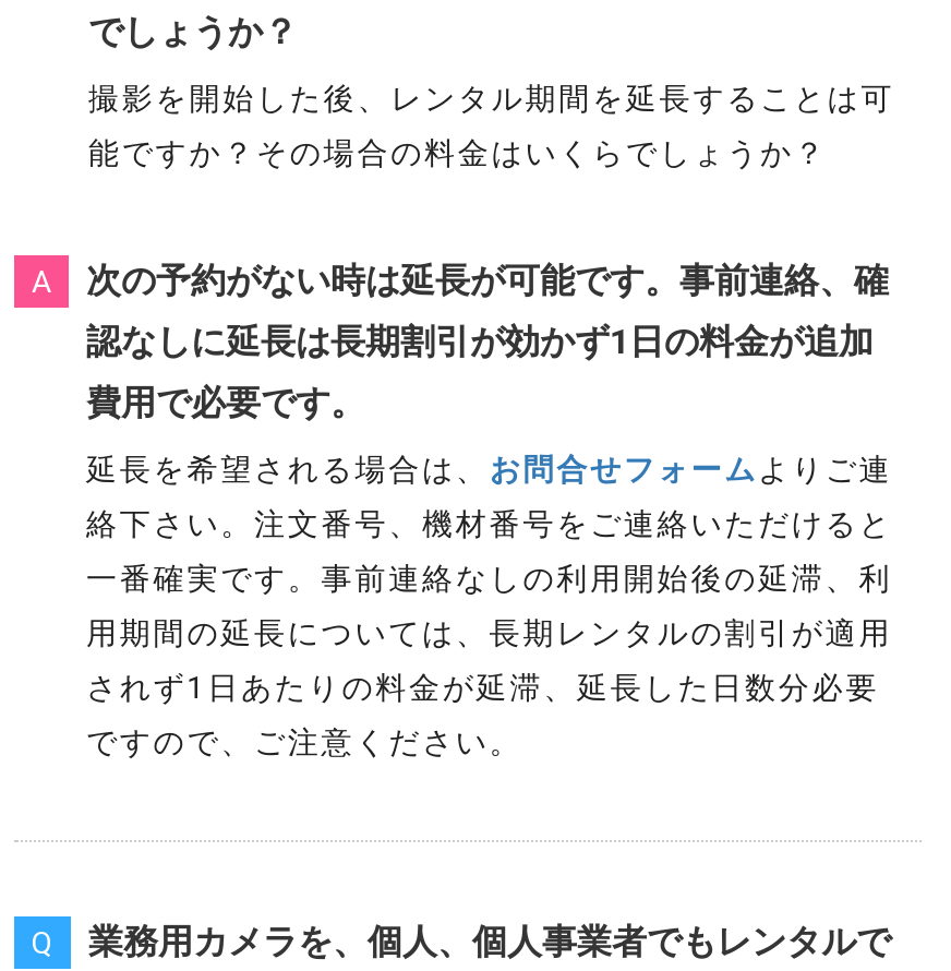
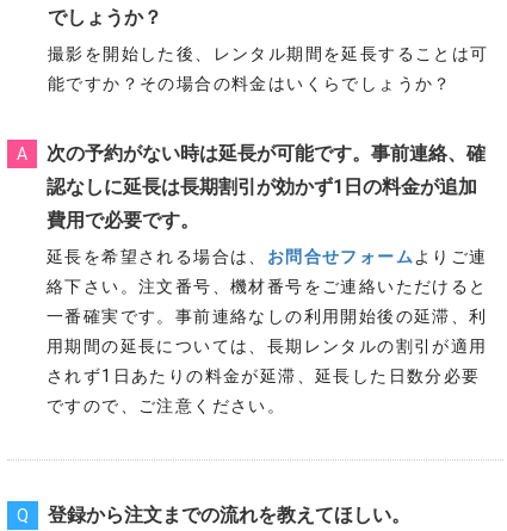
- 業務用カメラを、個人、個人事業者でもレンタルで
+ 登録から注文までの流れを教えてほしい。
